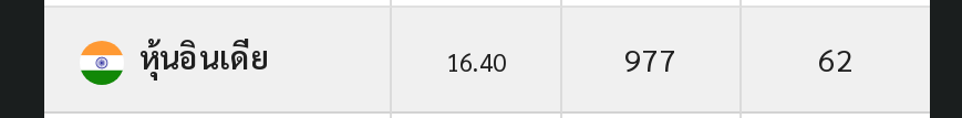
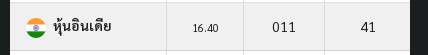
- 977
+ 011

- 62
+ 41
